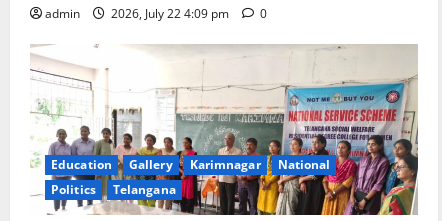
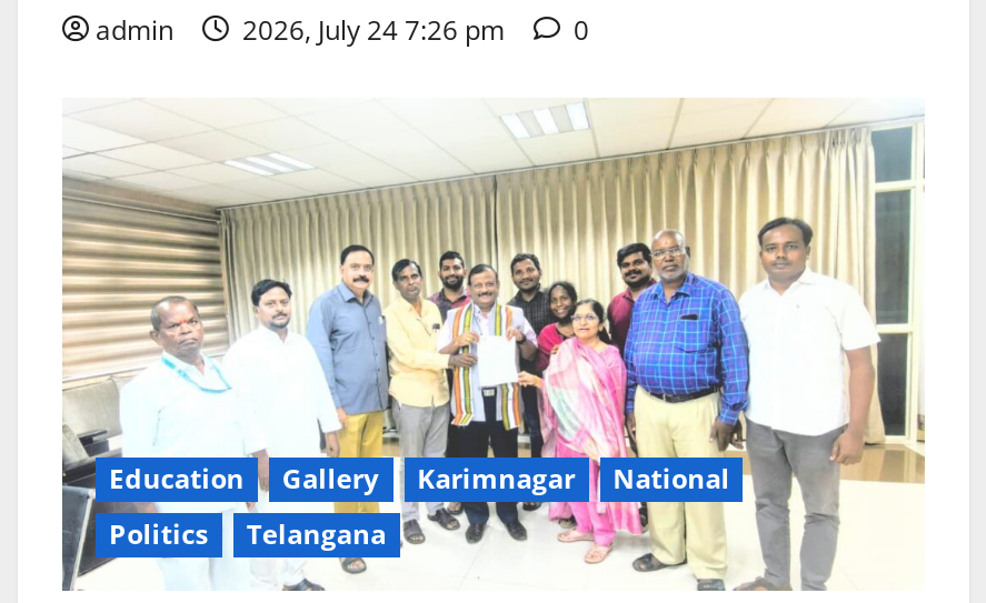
- admin 2026, July 22 4:09 pm 0
+ admin 2026, July 24 7:26 pm 0

- [image]
+ [image]
